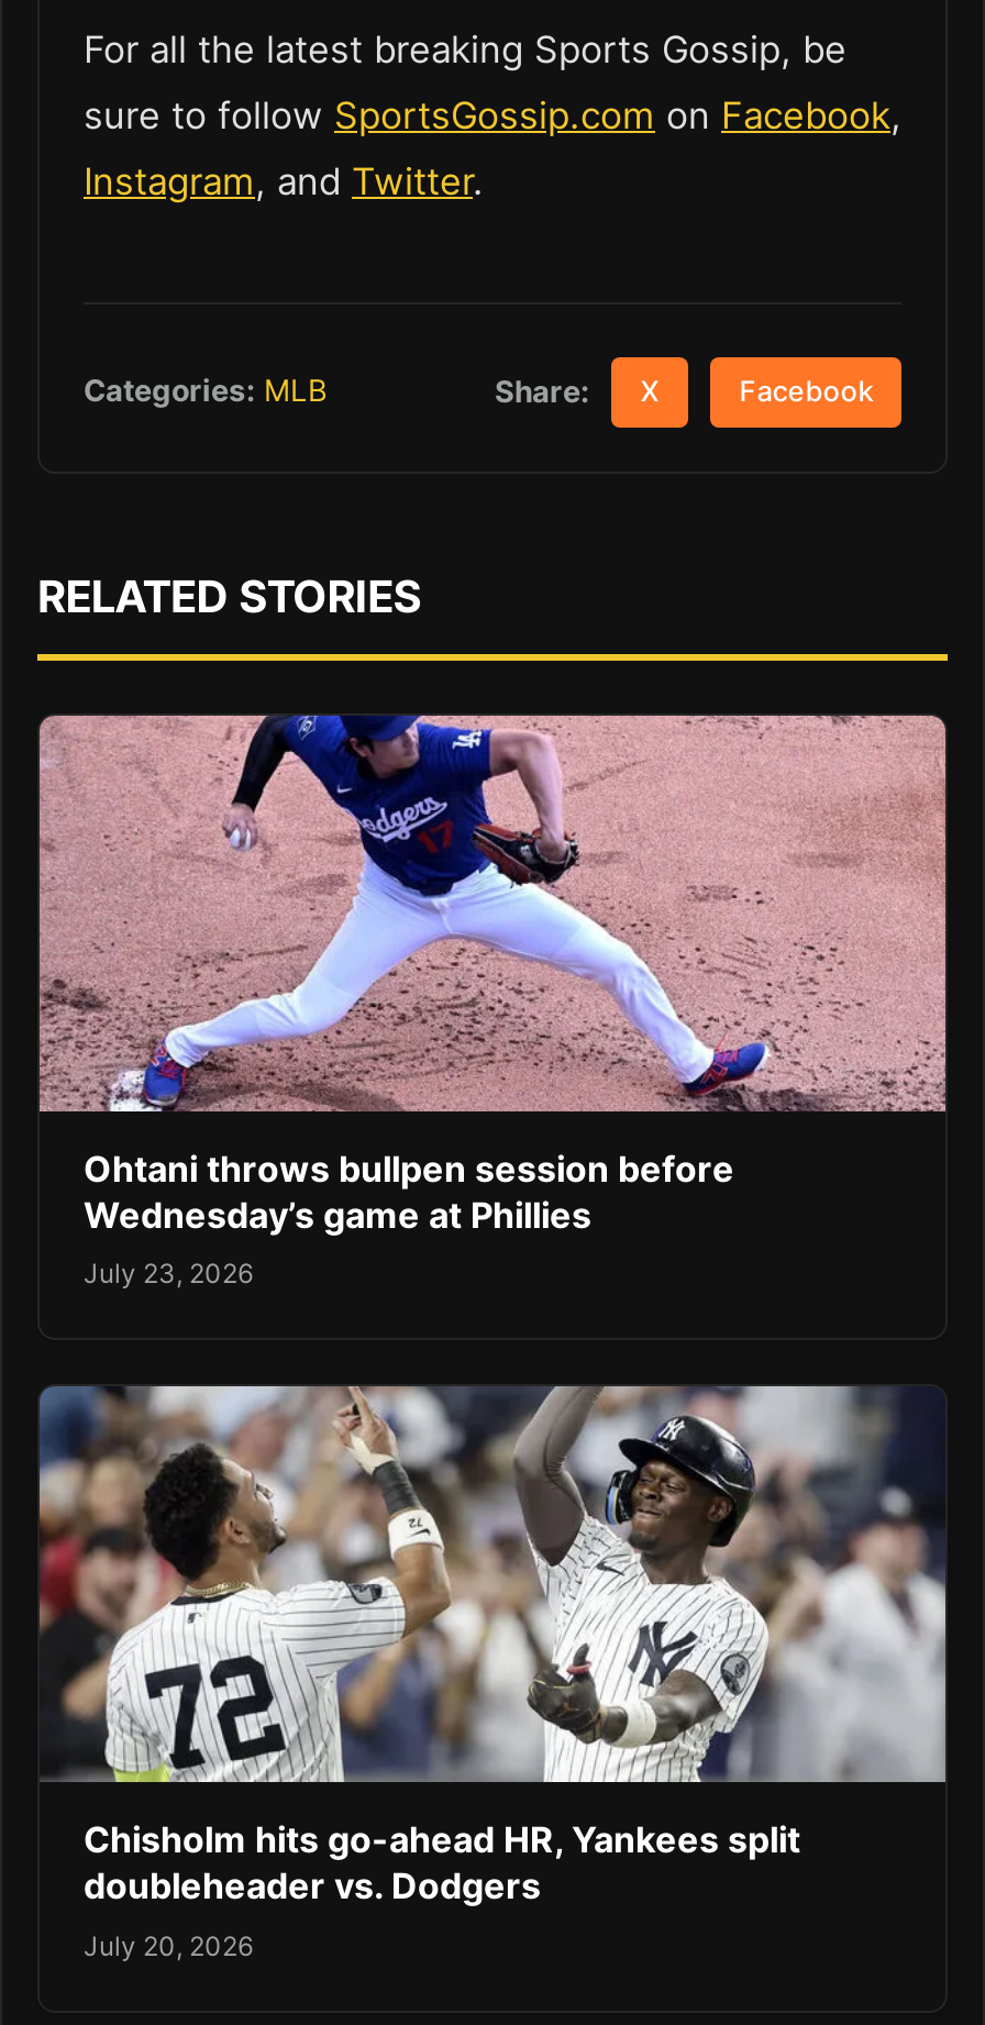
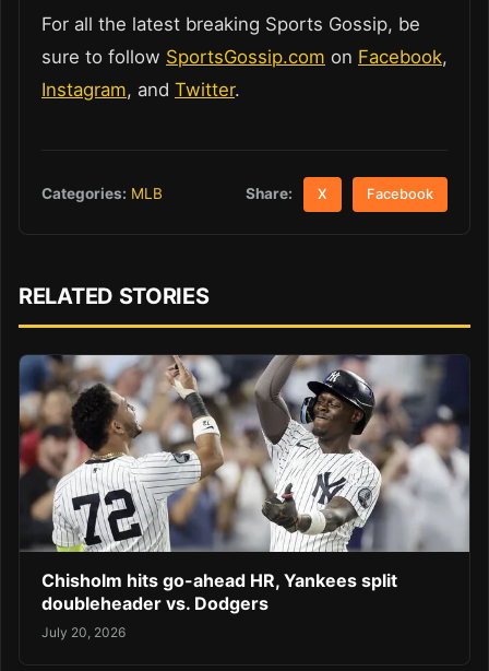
- [image]
- Ohtani throws bullpen session before
- Wednesday’s game at Phillies
- July 23, 2026
